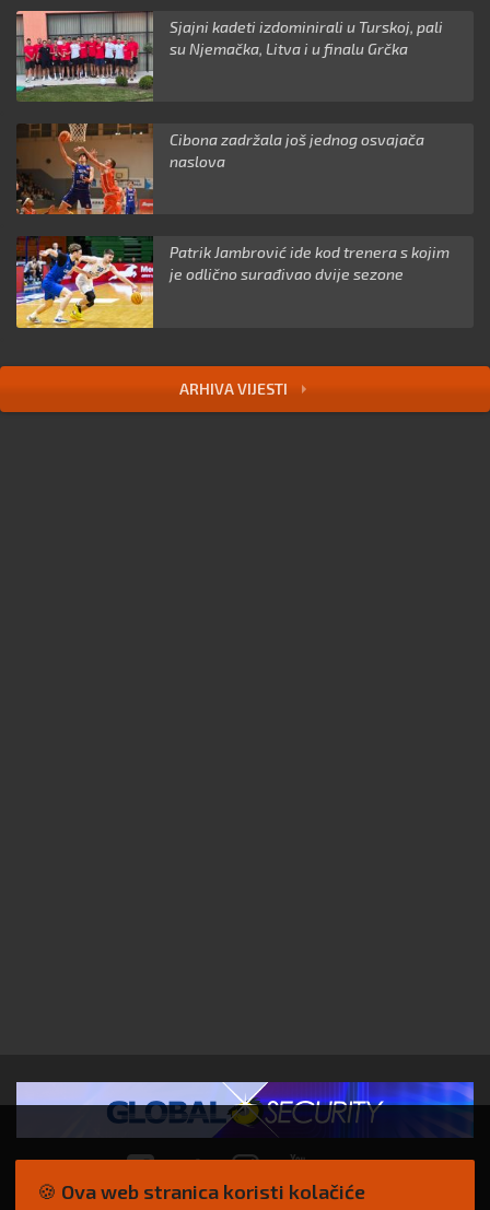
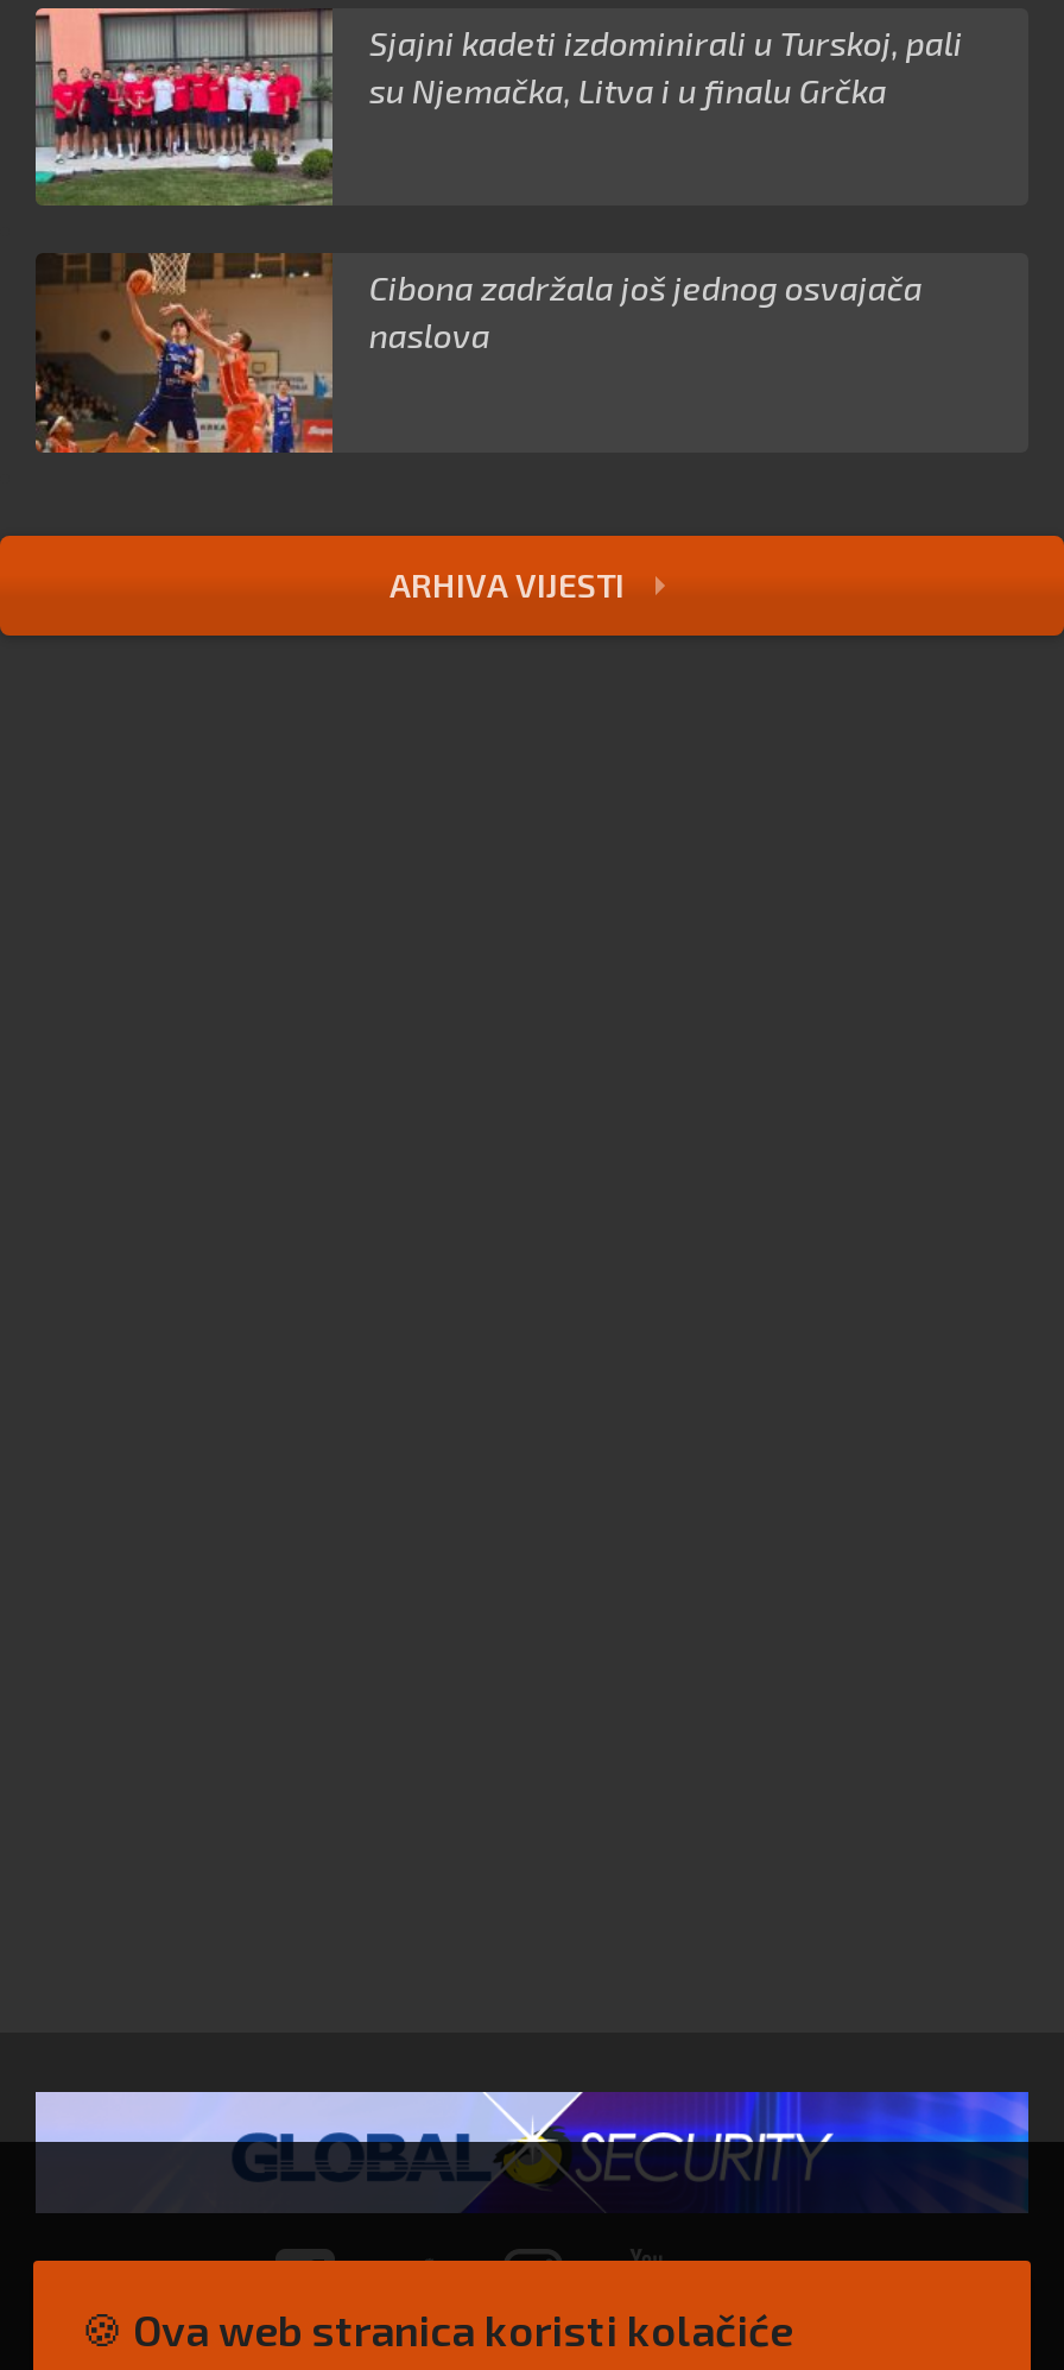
- [image]
- Patrik Jambrović ide kod trenera s kojim
- je odlično surađivao dvije sezone
